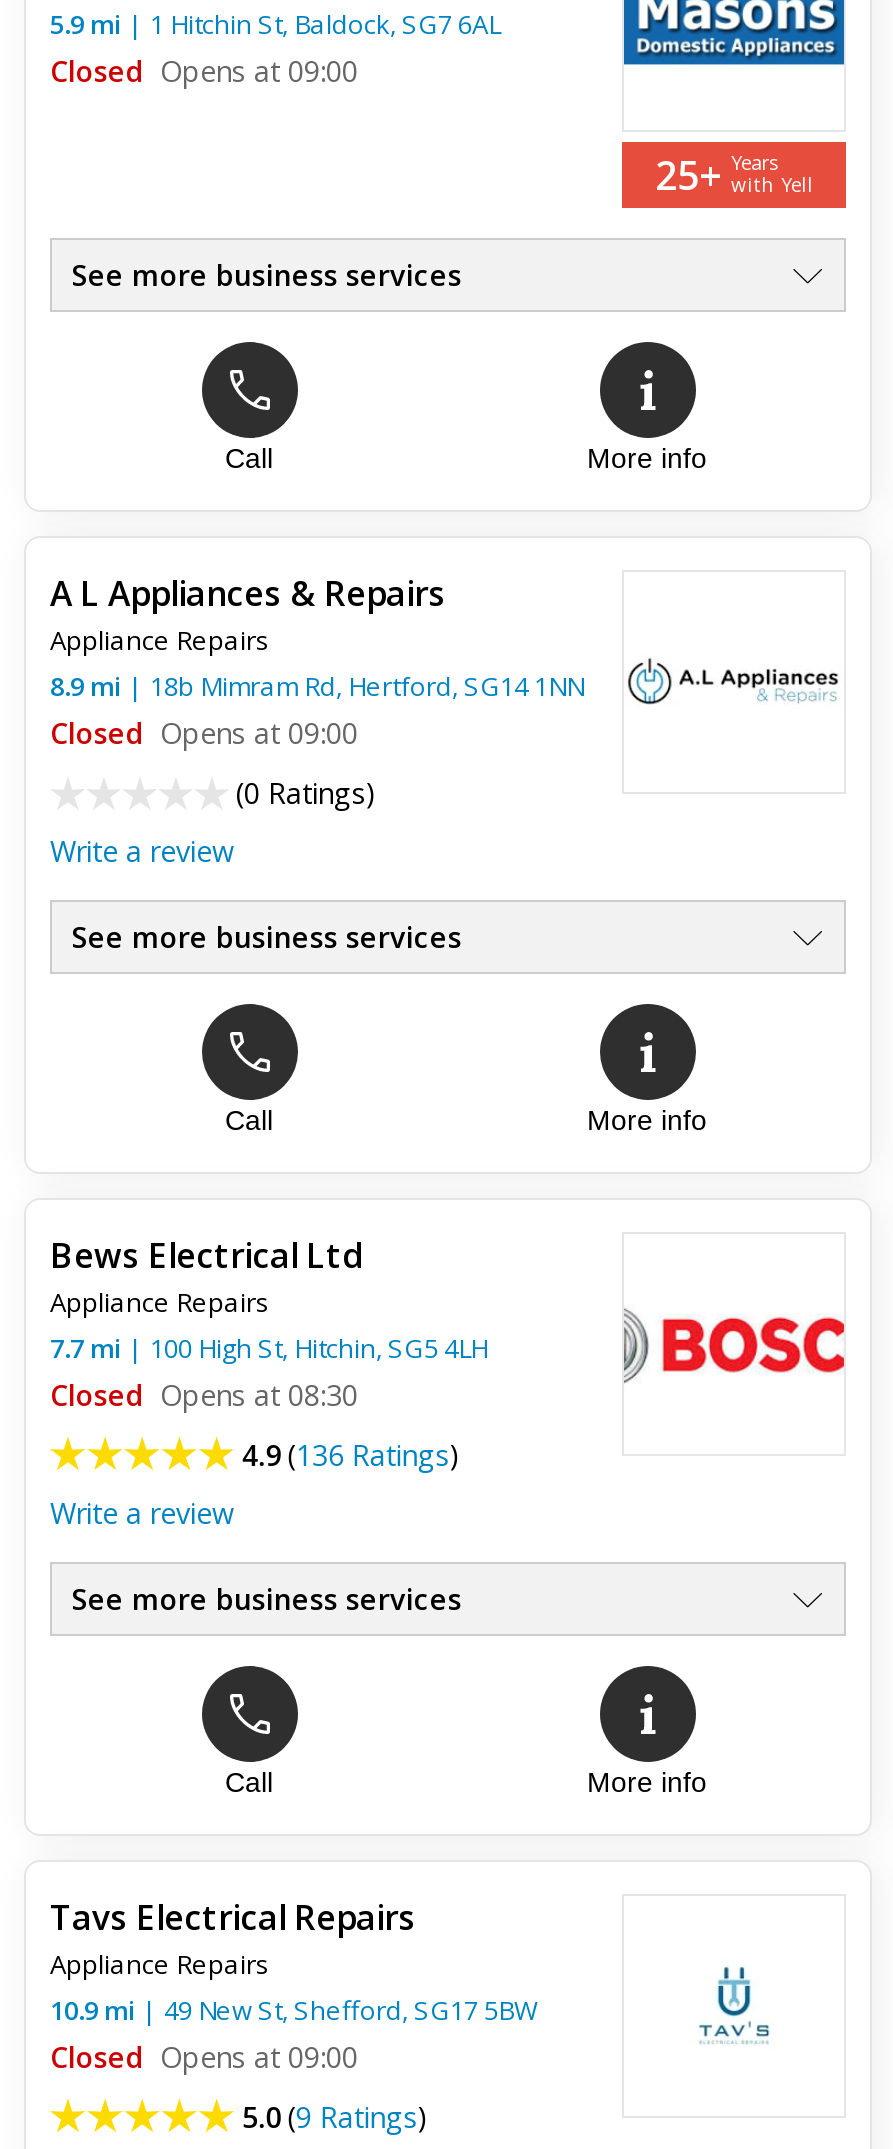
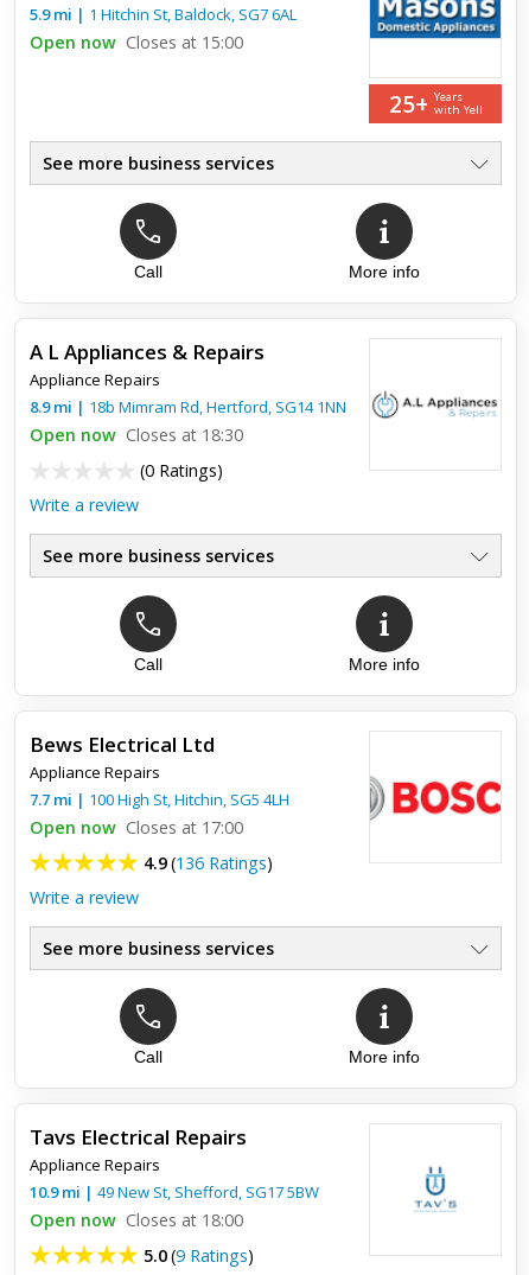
- Closed Opens at 09:00
+ Open now Closes at 15:00

- Closed Opens at 09:00
+ Open now Closes at 18:30

- Closed Opens at 08:30
+ Open now Closes at 17:00

- Closed Opens at 09:00
+ Open now Closes at 18:00
